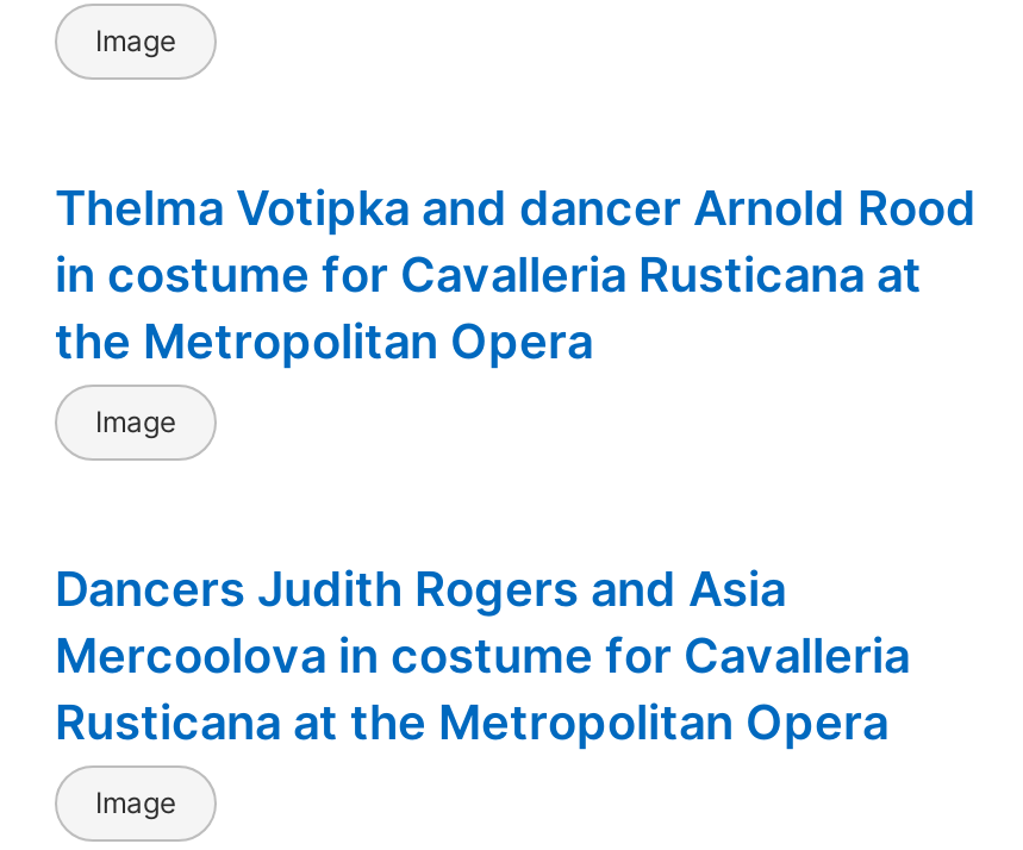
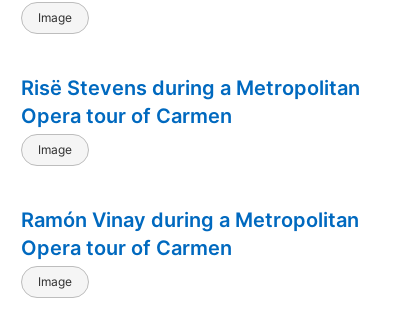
- Thelma Votipka and dancer Arnold Rood
- in costume for Cavalleria Rusticana at
- the Metropolitan Opera
+ Risë Stevens during a Metropolitan
+ Opera tour of Carmen

- Dancers Judith Rogers and Asia
- Mercoolova in costume for Cavalleria
- Rusticana at the Metropolitan Opera
+ Ramón Vinay during a Metropolitan
+ Opera tour of Carmen
